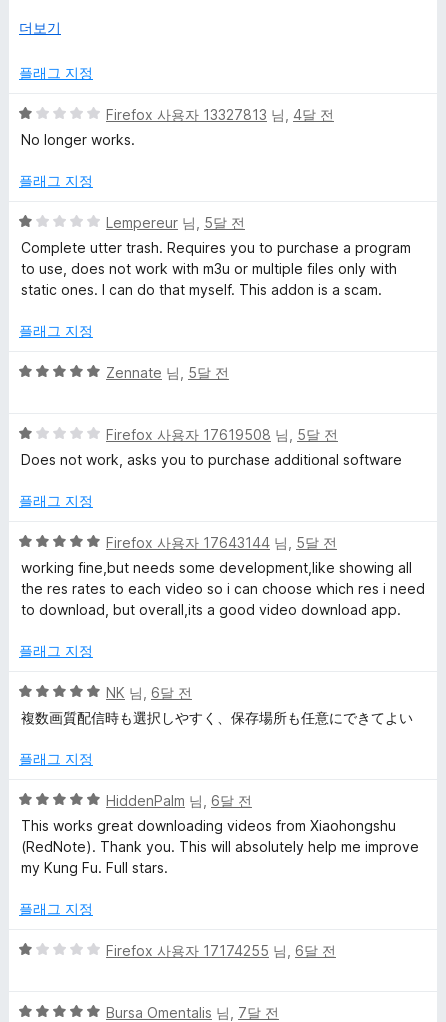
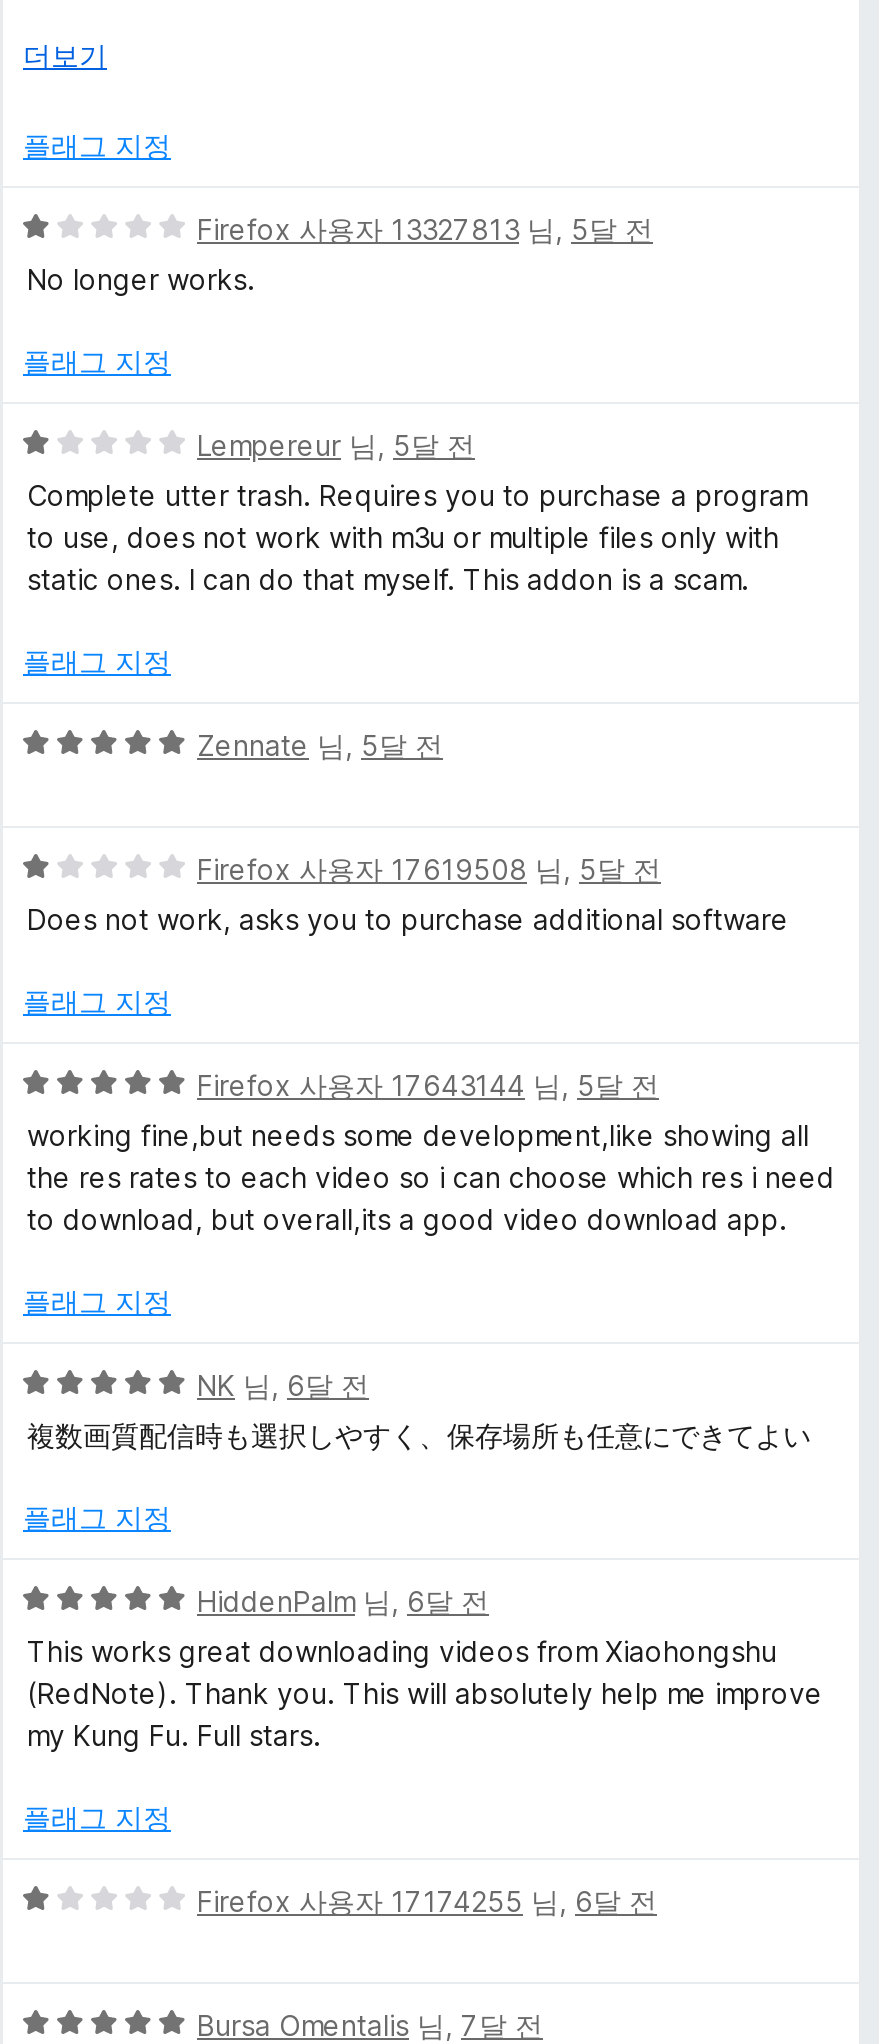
- Firefox 사용자 13327813 님, 4달 전
+ Firefox 사용자 13327813 님, 5달 전
